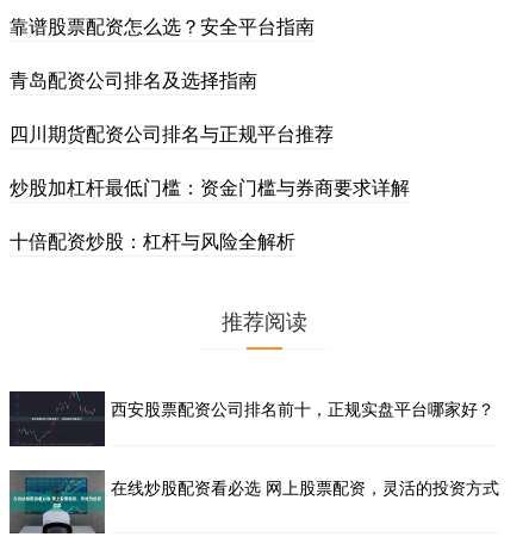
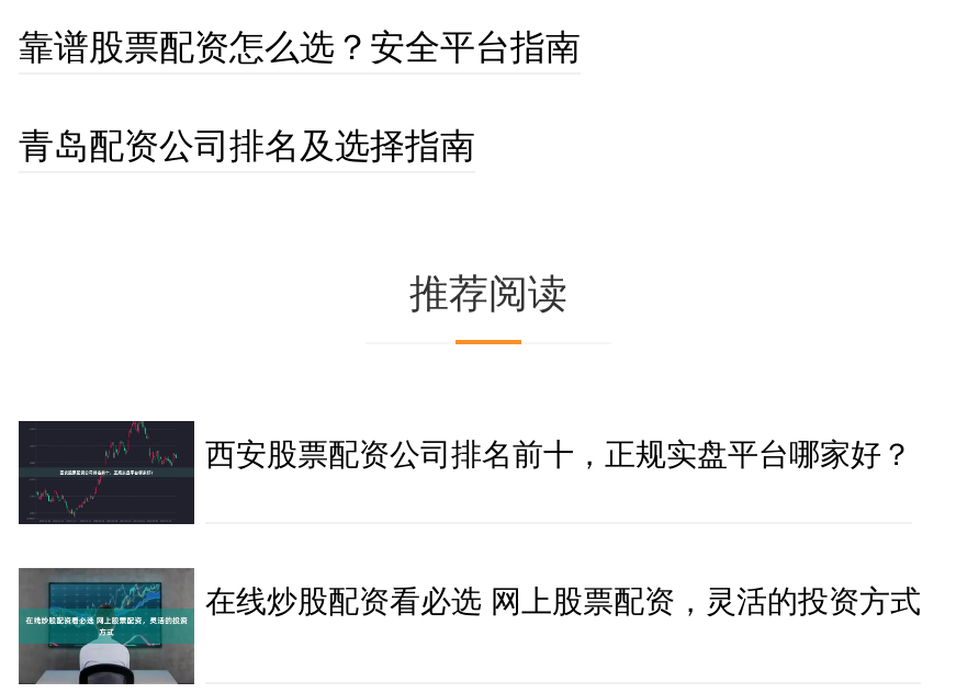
- 四川期货配资公司排名与正规平台推荐
- 炒股加杠杆最低门槛：资金门槛与券商要求详解
- 十倍配资炒股：杠杆与风险全解析
